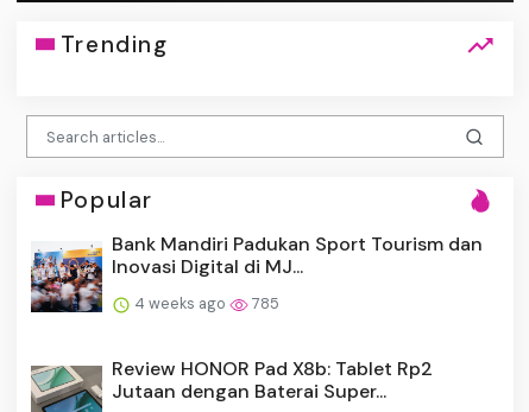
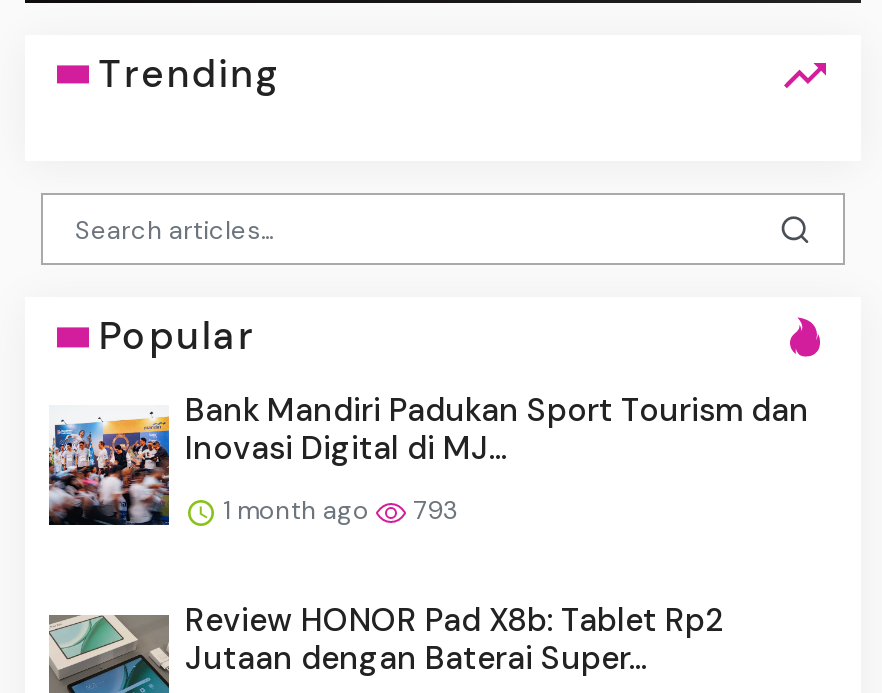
- 4 weeks ago
+ 1 month ago

- 785
+ 793
